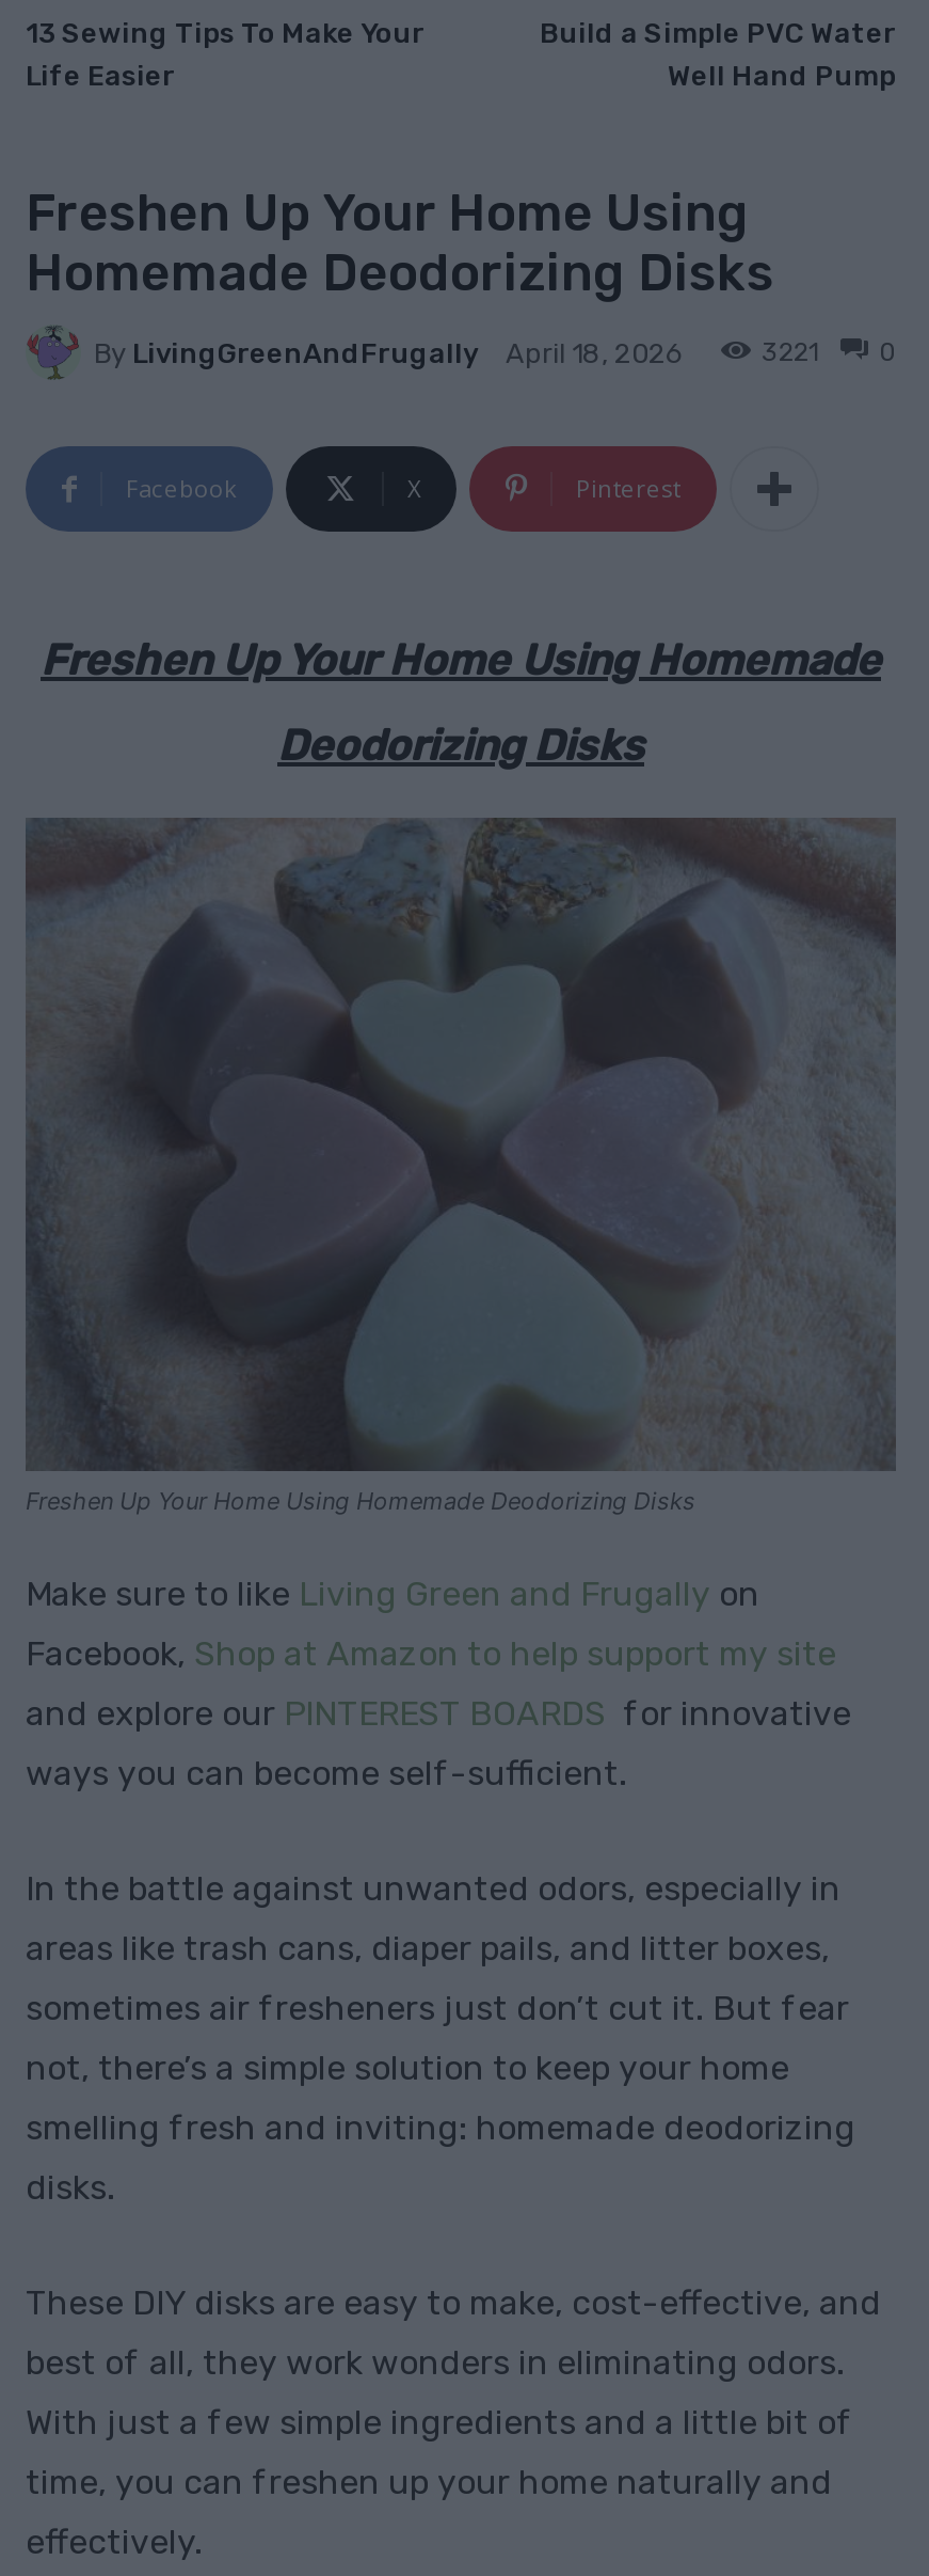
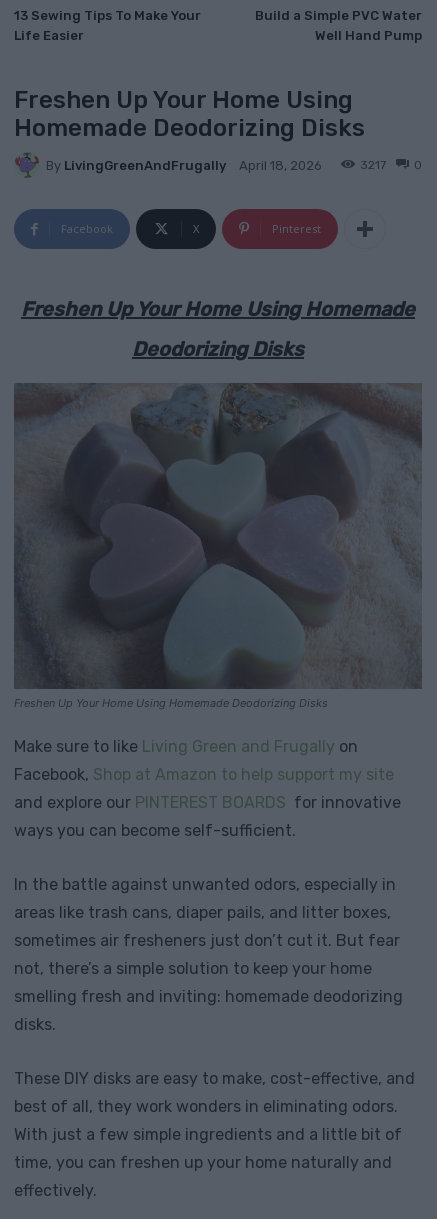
- 3221 0
+ 3217 0
